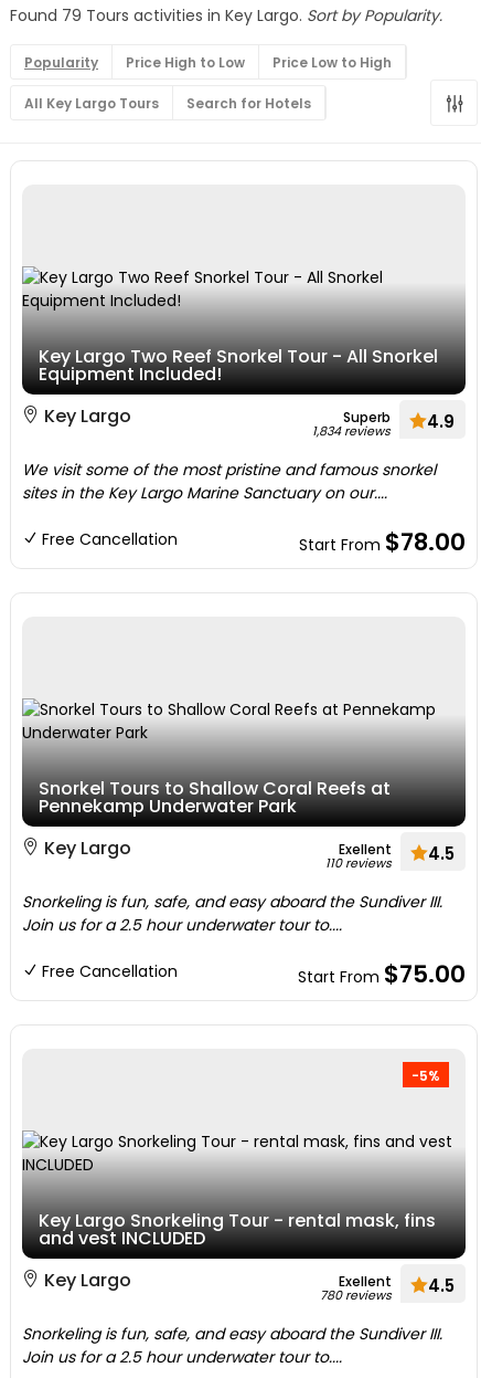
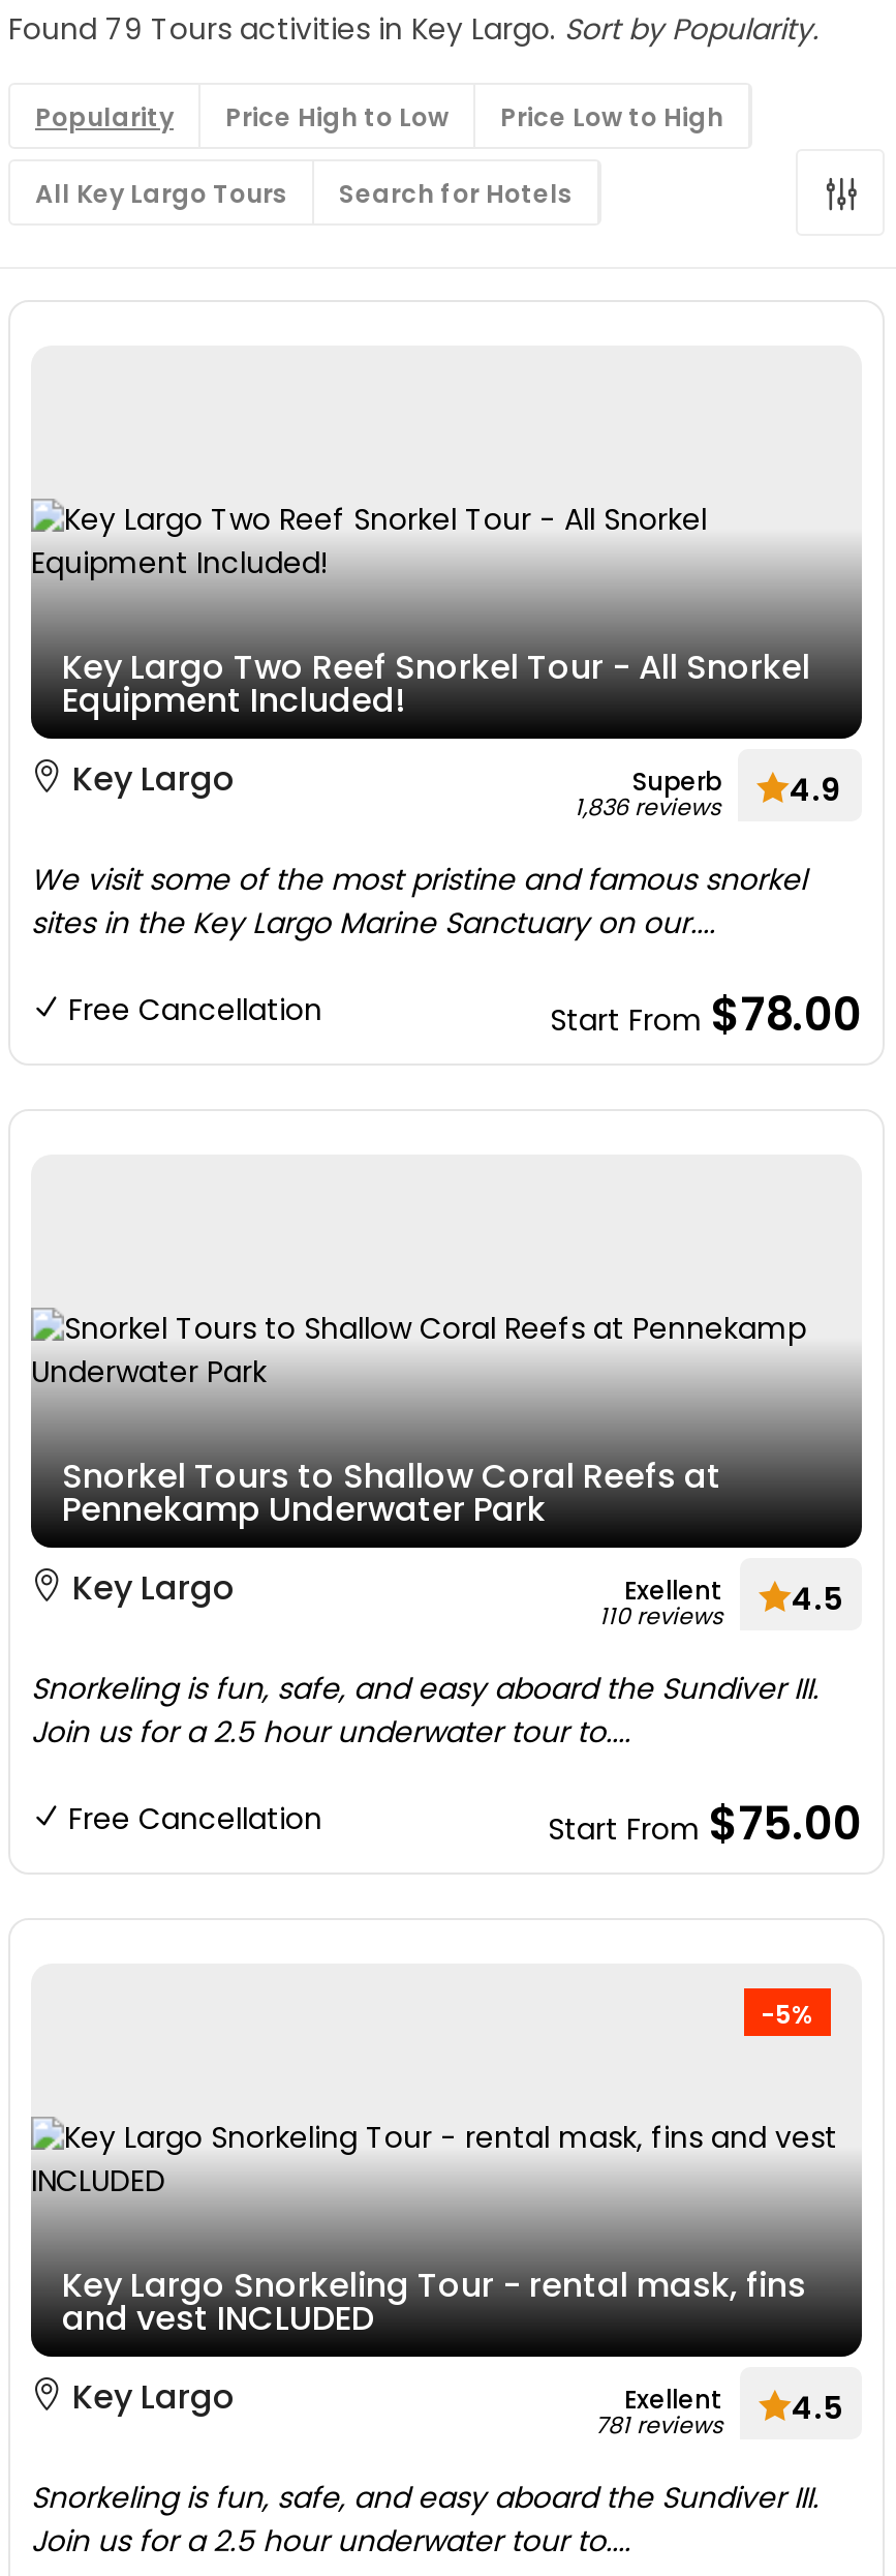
- 1,834 reviews
+ 1,836 reviews

- 780 reviews
+ 781 reviews
